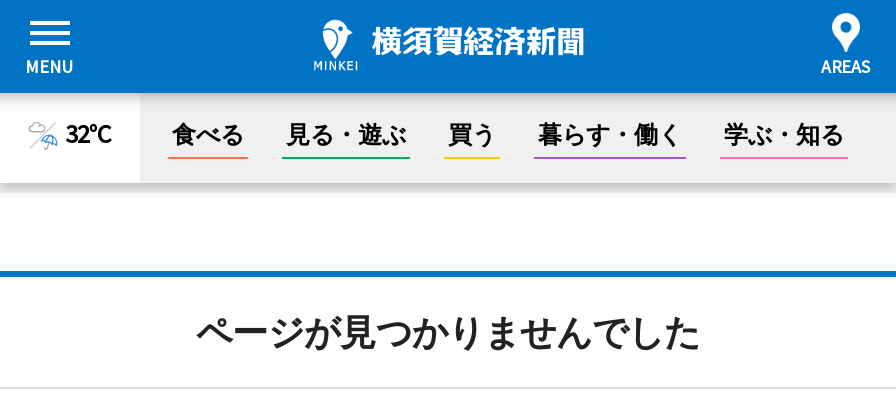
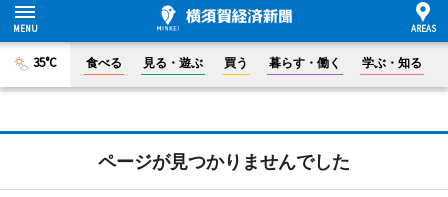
- 32°C 食べる 見る・遊ぶ 買う 暮らす・働く 学ぶ・知る
+ 35°C 食べる 見る・遊ぶ 買う 暮らす・働く 学ぶ・知る
